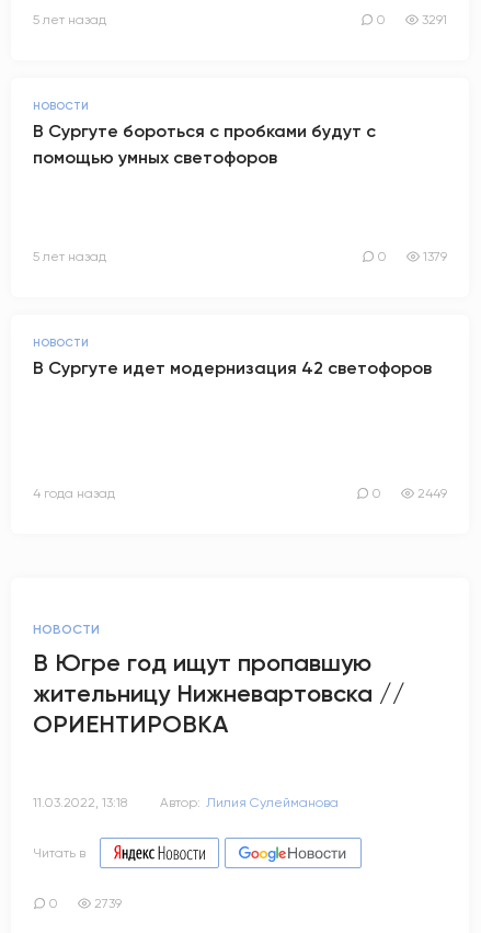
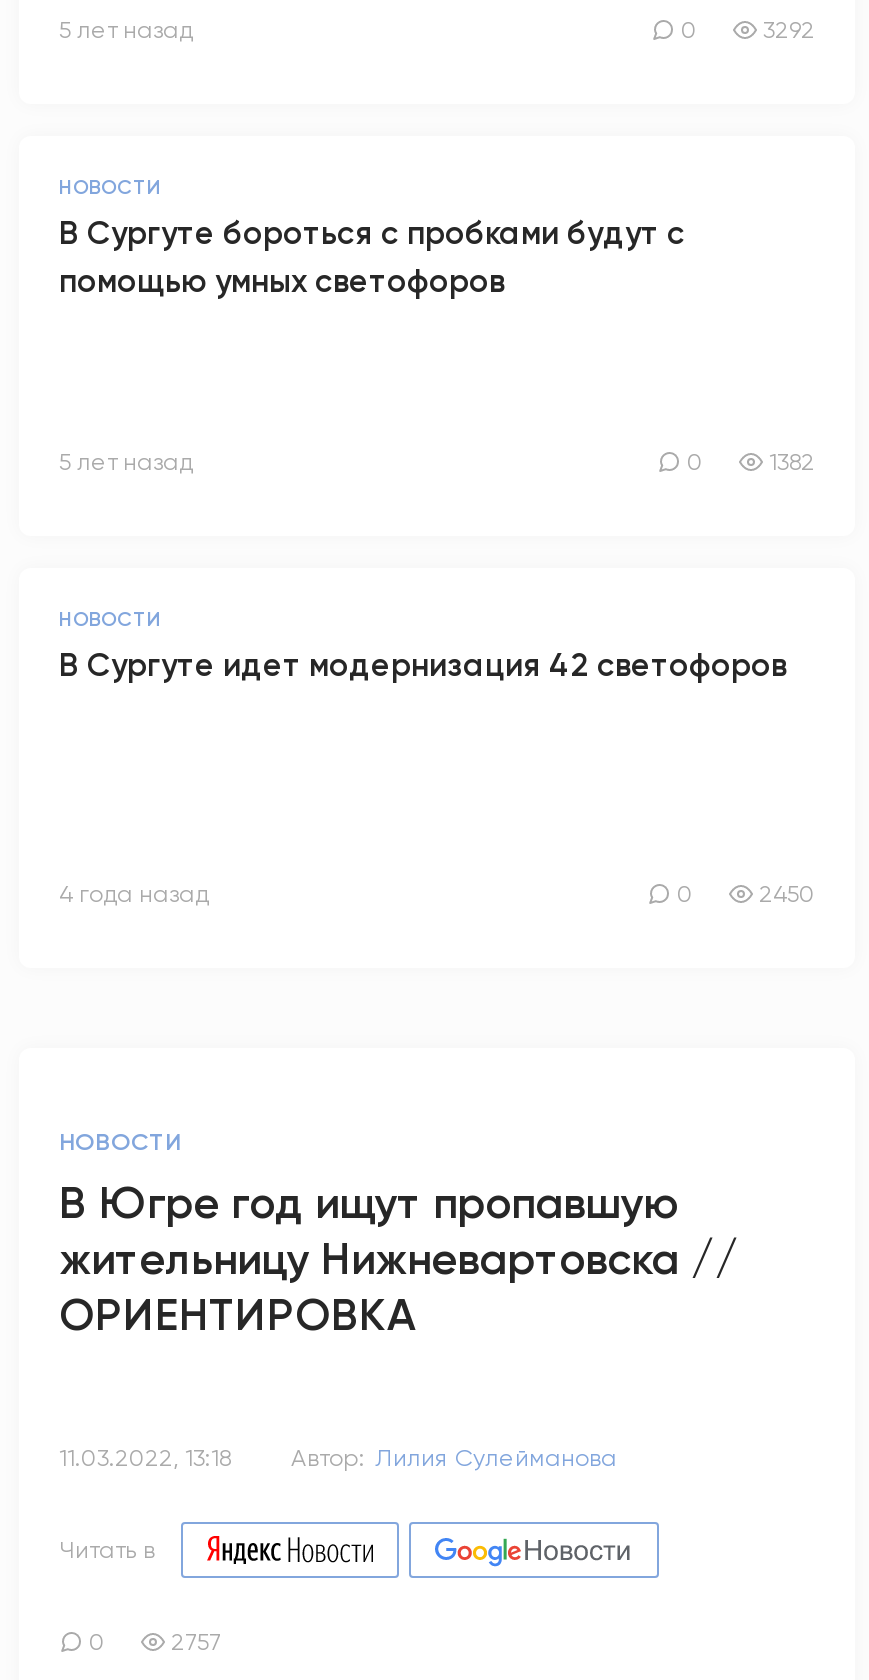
- 3291
+ 3292

- 1379
+ 1382

- 2449
+ 2450

- 2739
+ 2757
